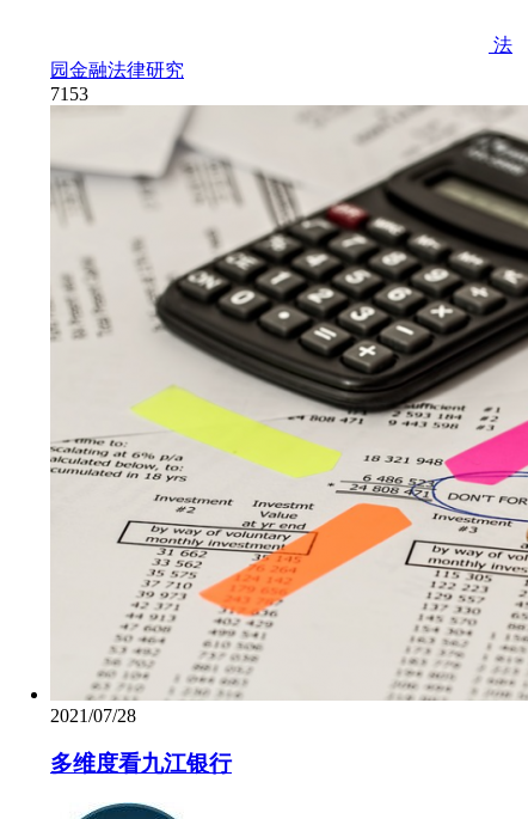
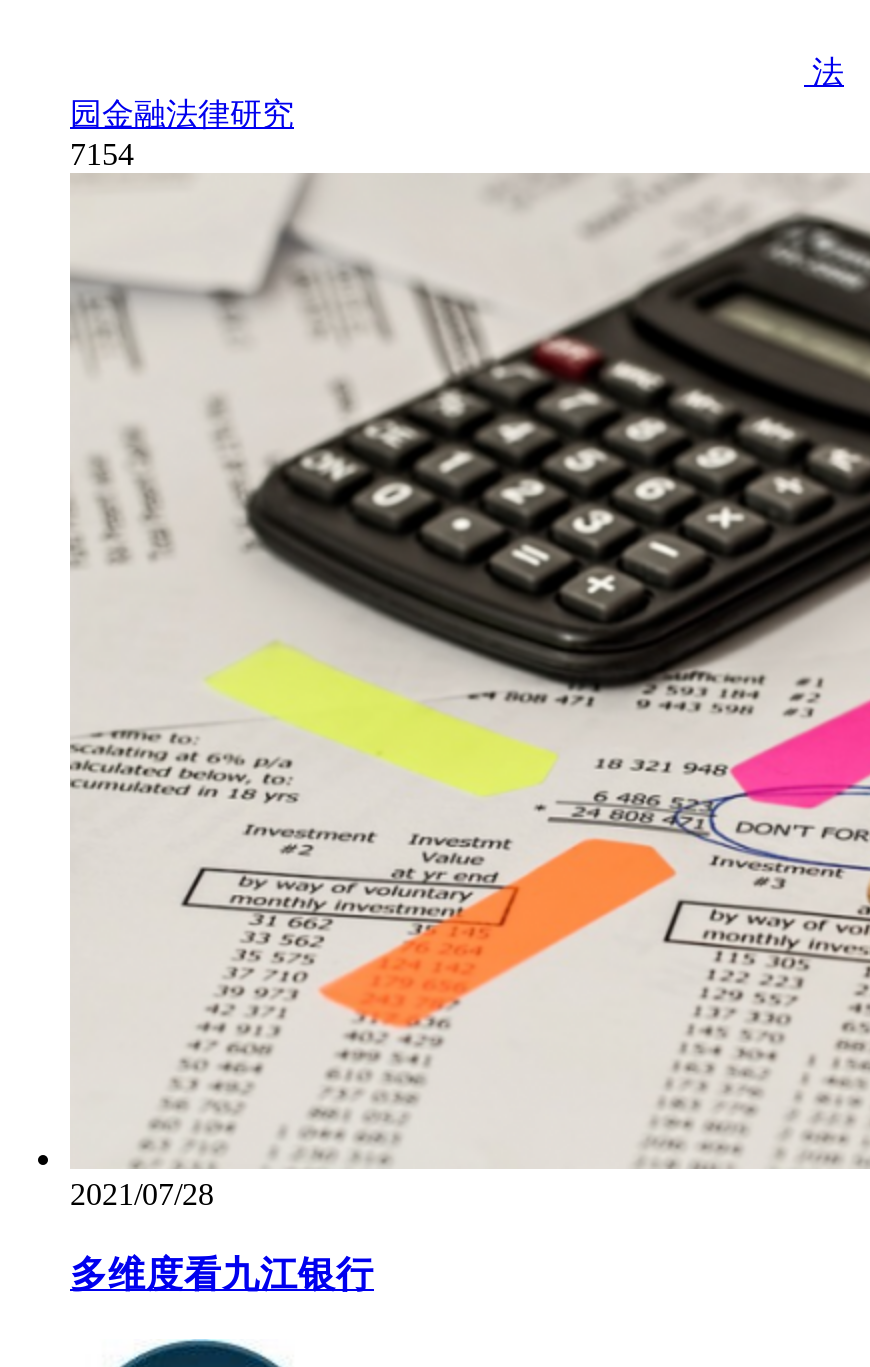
- 7153
+ 7154
